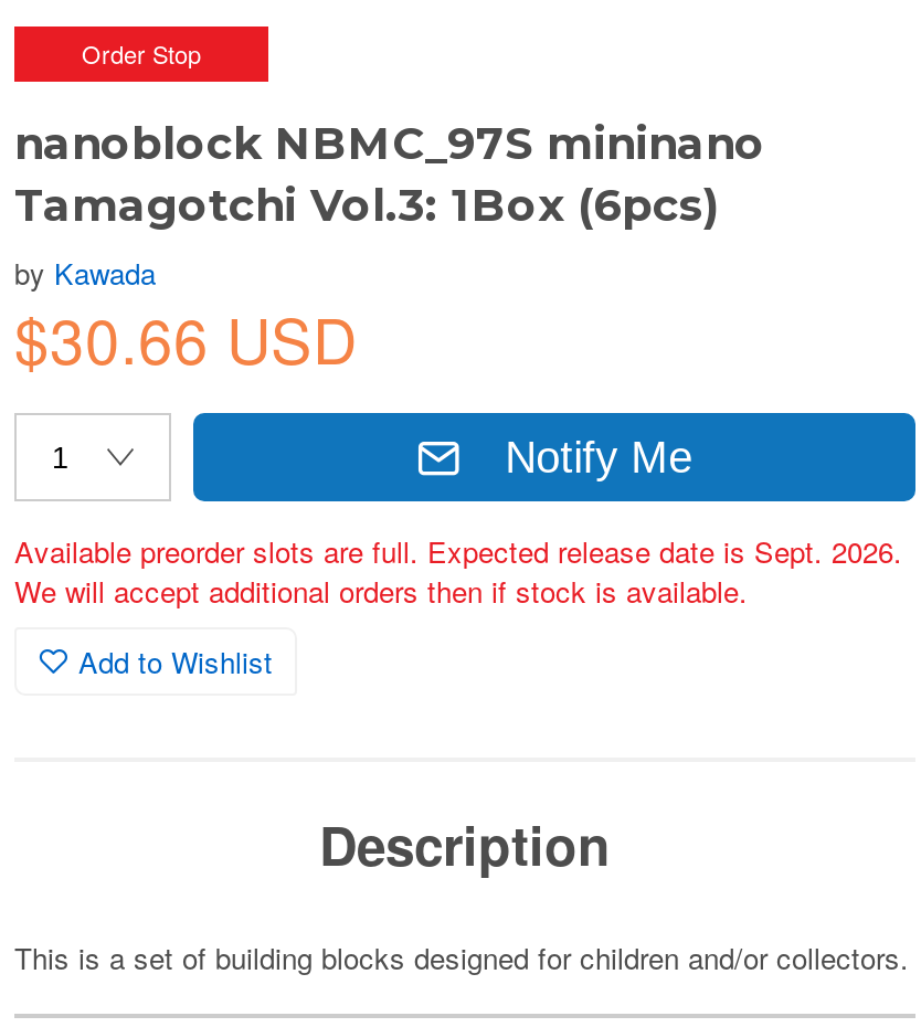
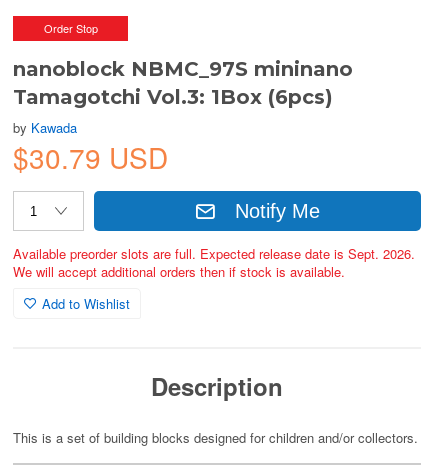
- $30.66 USD
+ $30.79 USD
